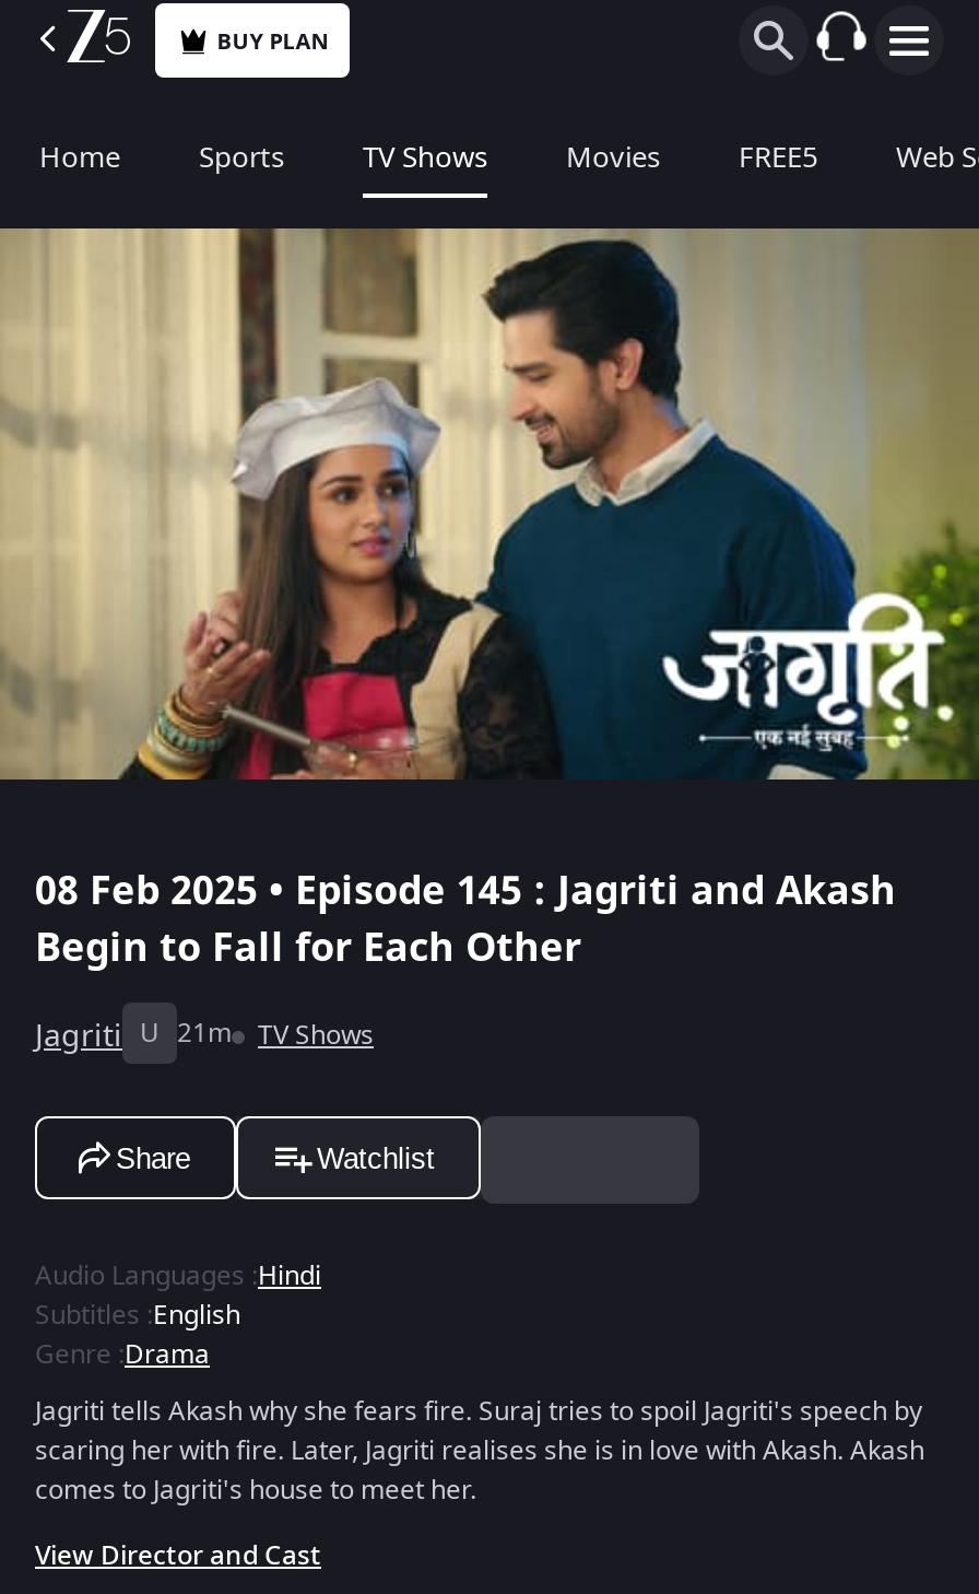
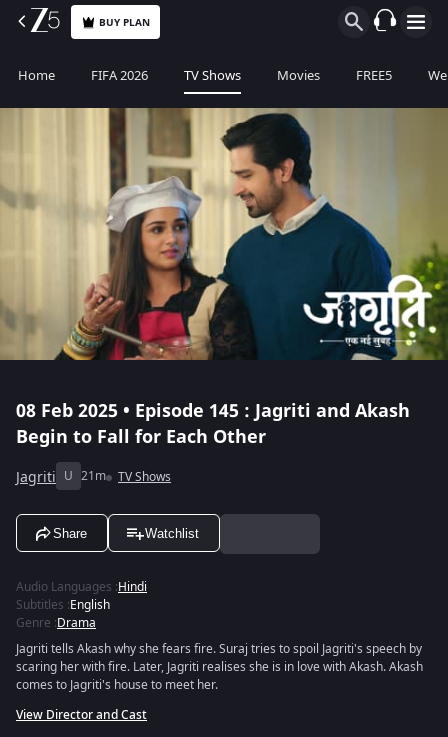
- Sports
+ FIFA 2026
